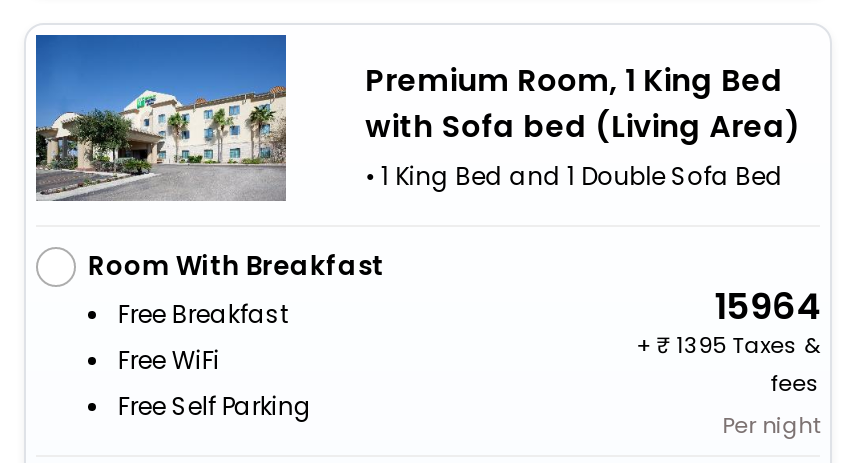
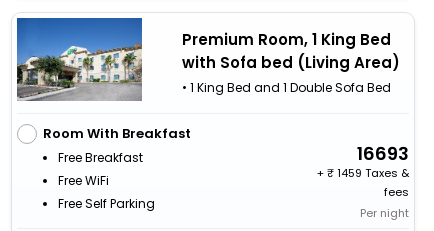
- 15964
+ 16693

- + 1395 Taxes &
+ + 1459 Taxes &
